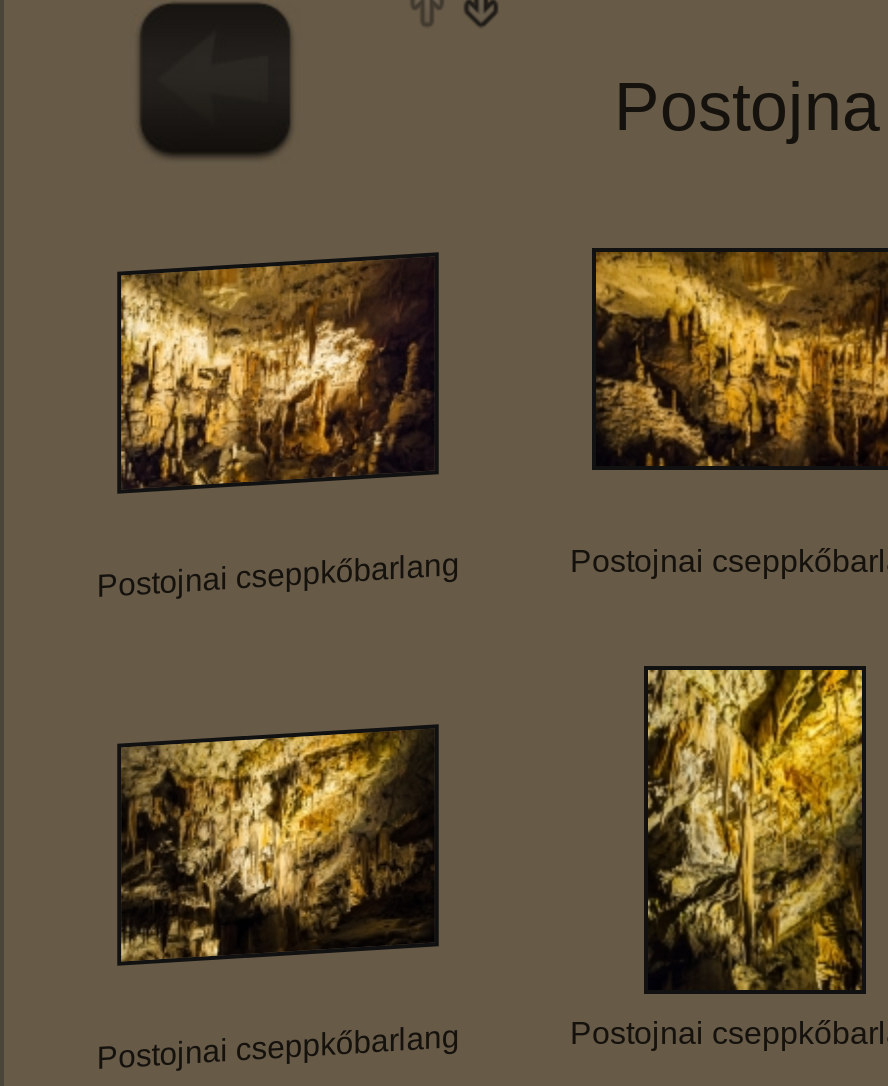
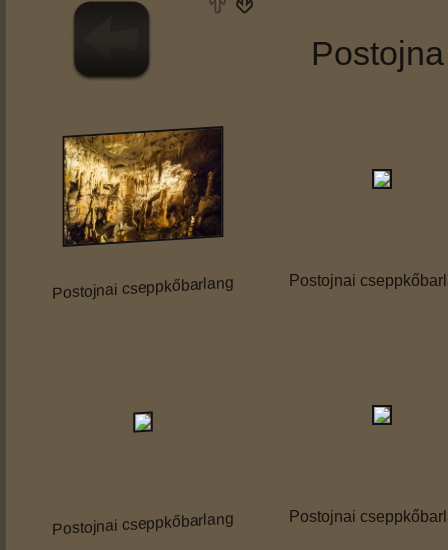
- [image]

- [image]

- [image]
